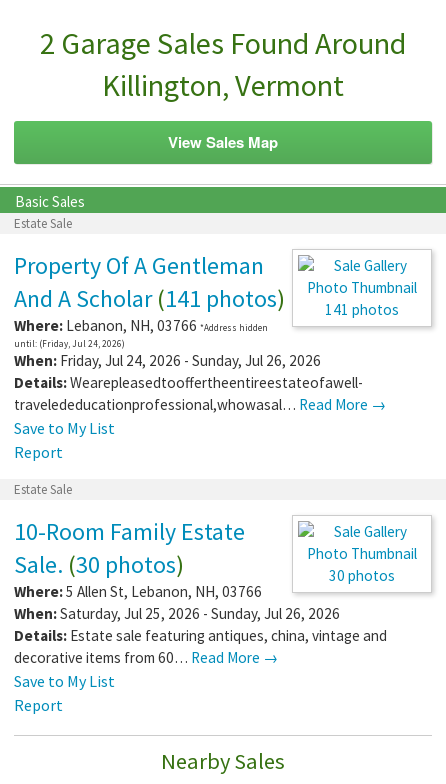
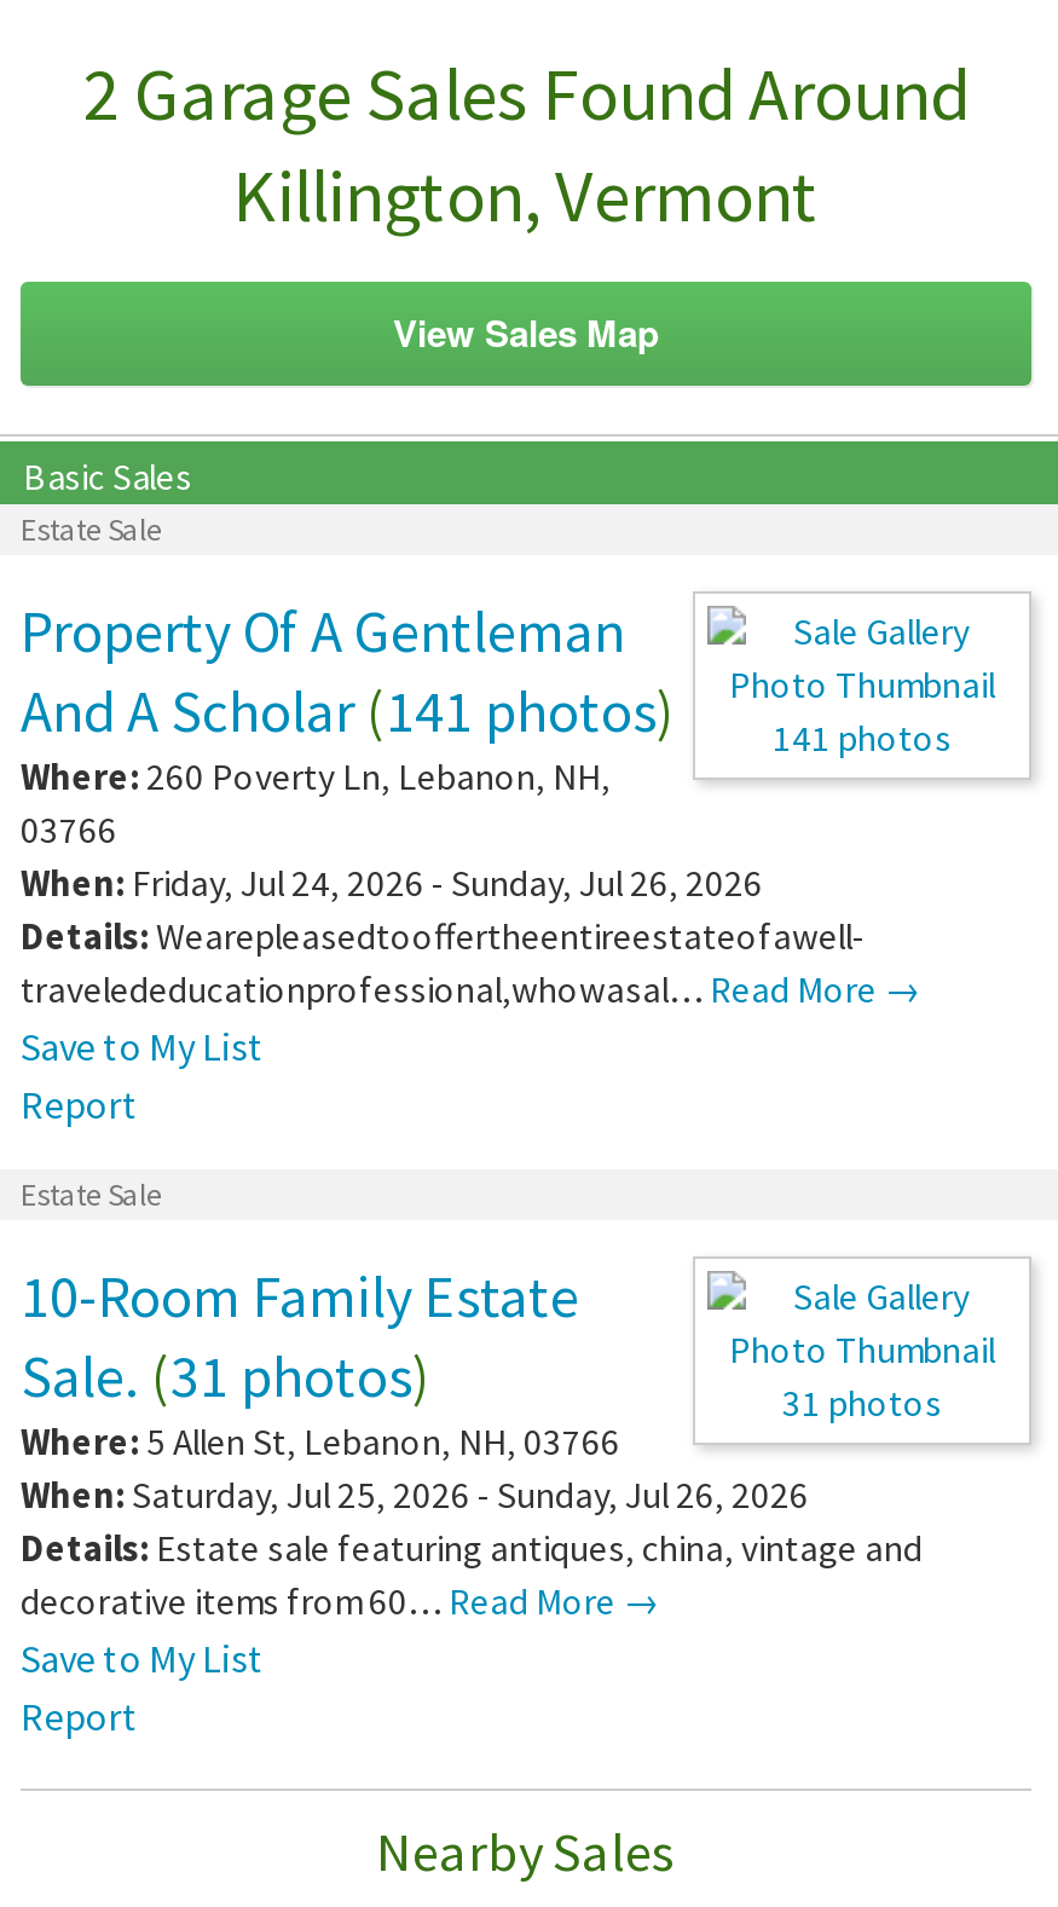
- Where: Lebanon, NH, 03766 *Address hidden
- until: (Friday, Jul 24, 2026)
+ Where: 260 Poverty Ln, Lebanon, NH,
+ 03766

- Sale. (30 photos)
+ Sale. (31 photos)

- 30 photos
+ 31 photos
